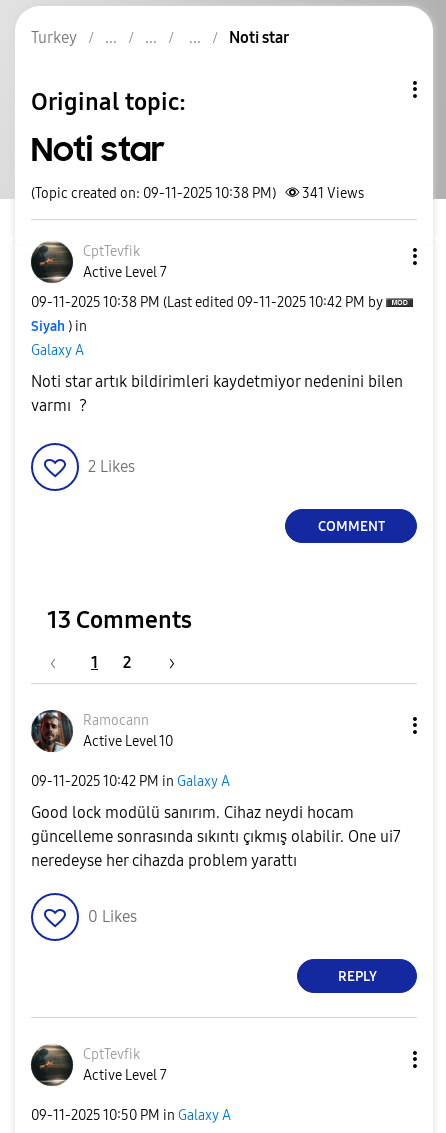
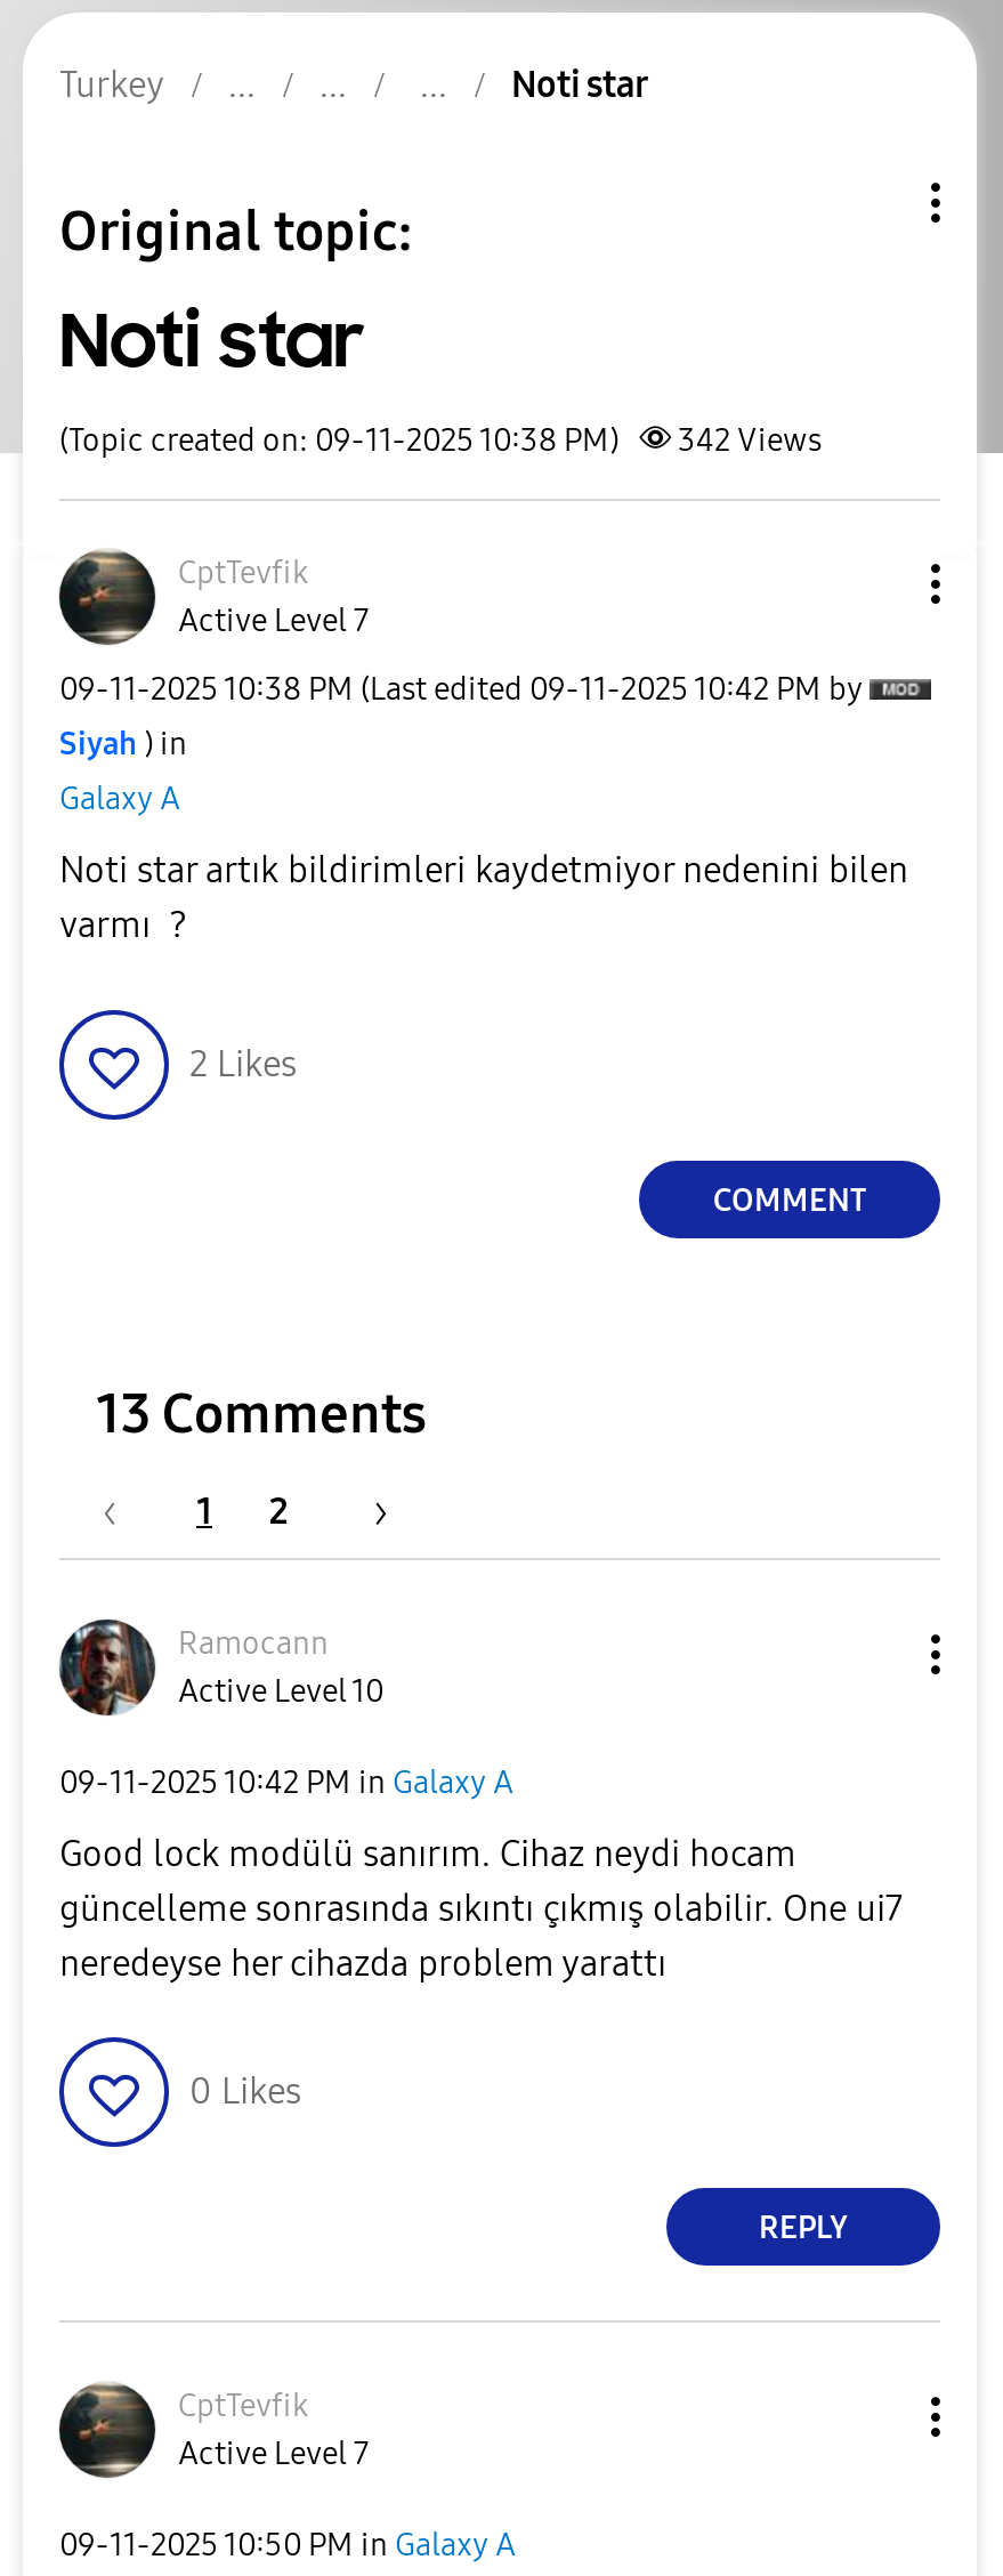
- (Topic created on: 09-11-2025 10:38 PM) 341 Views
+ (Topic created on: 09-11-2025 10:38 PM) 342 Views
